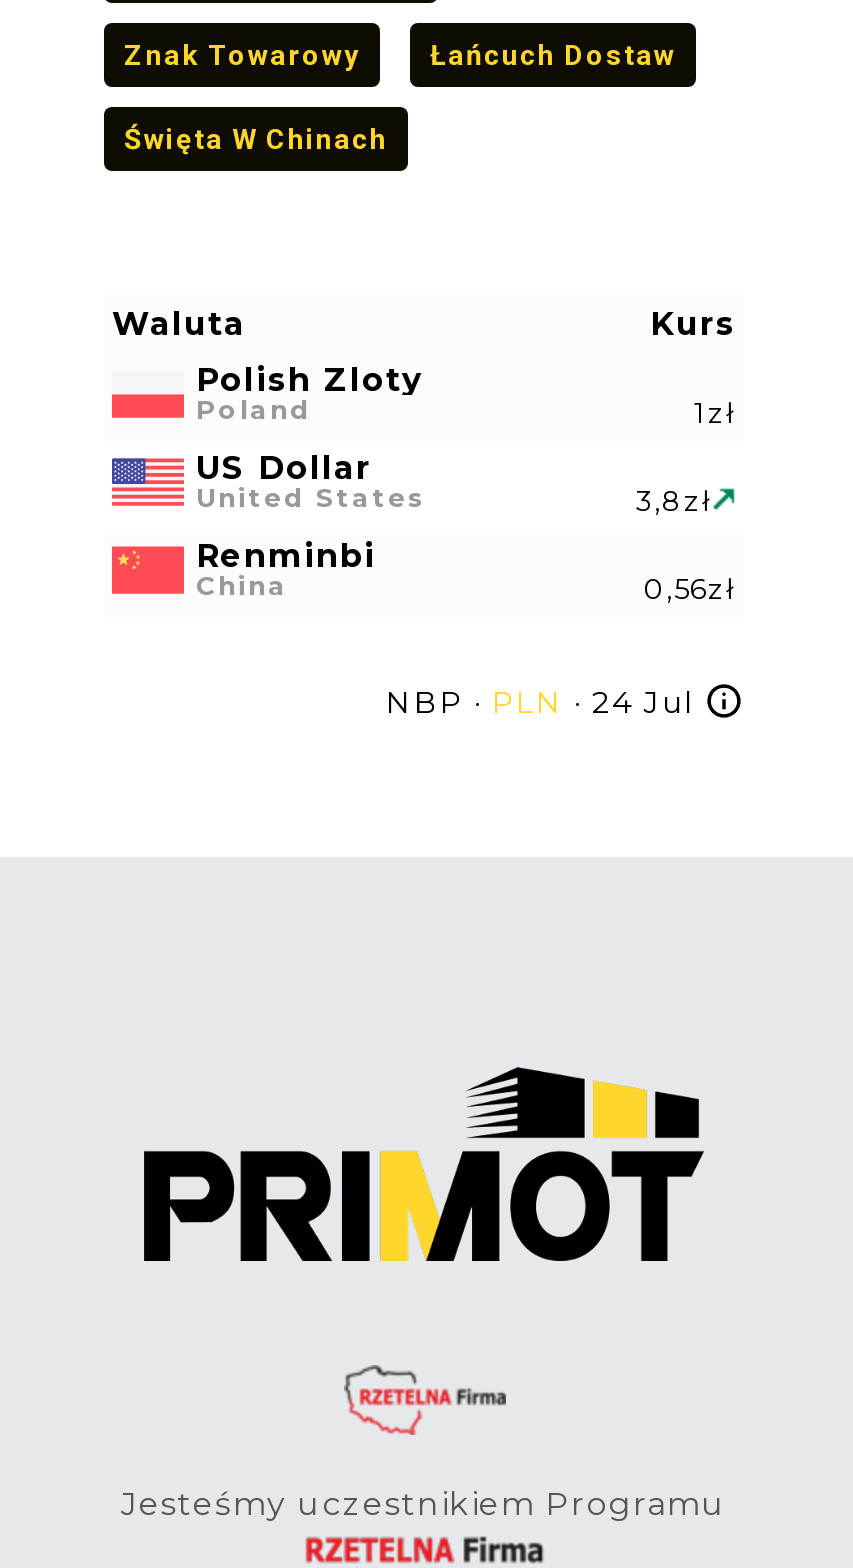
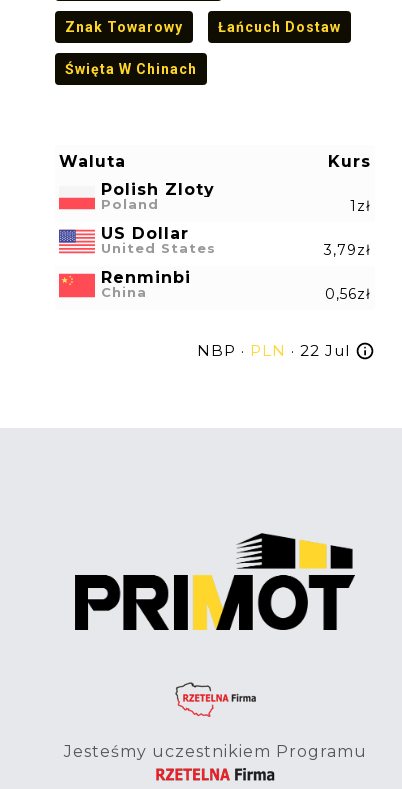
- 3,8zł
+ 3,79zł

- NBP · PLN · 24 Jul
+ NBP · PLN · 22 Jul
